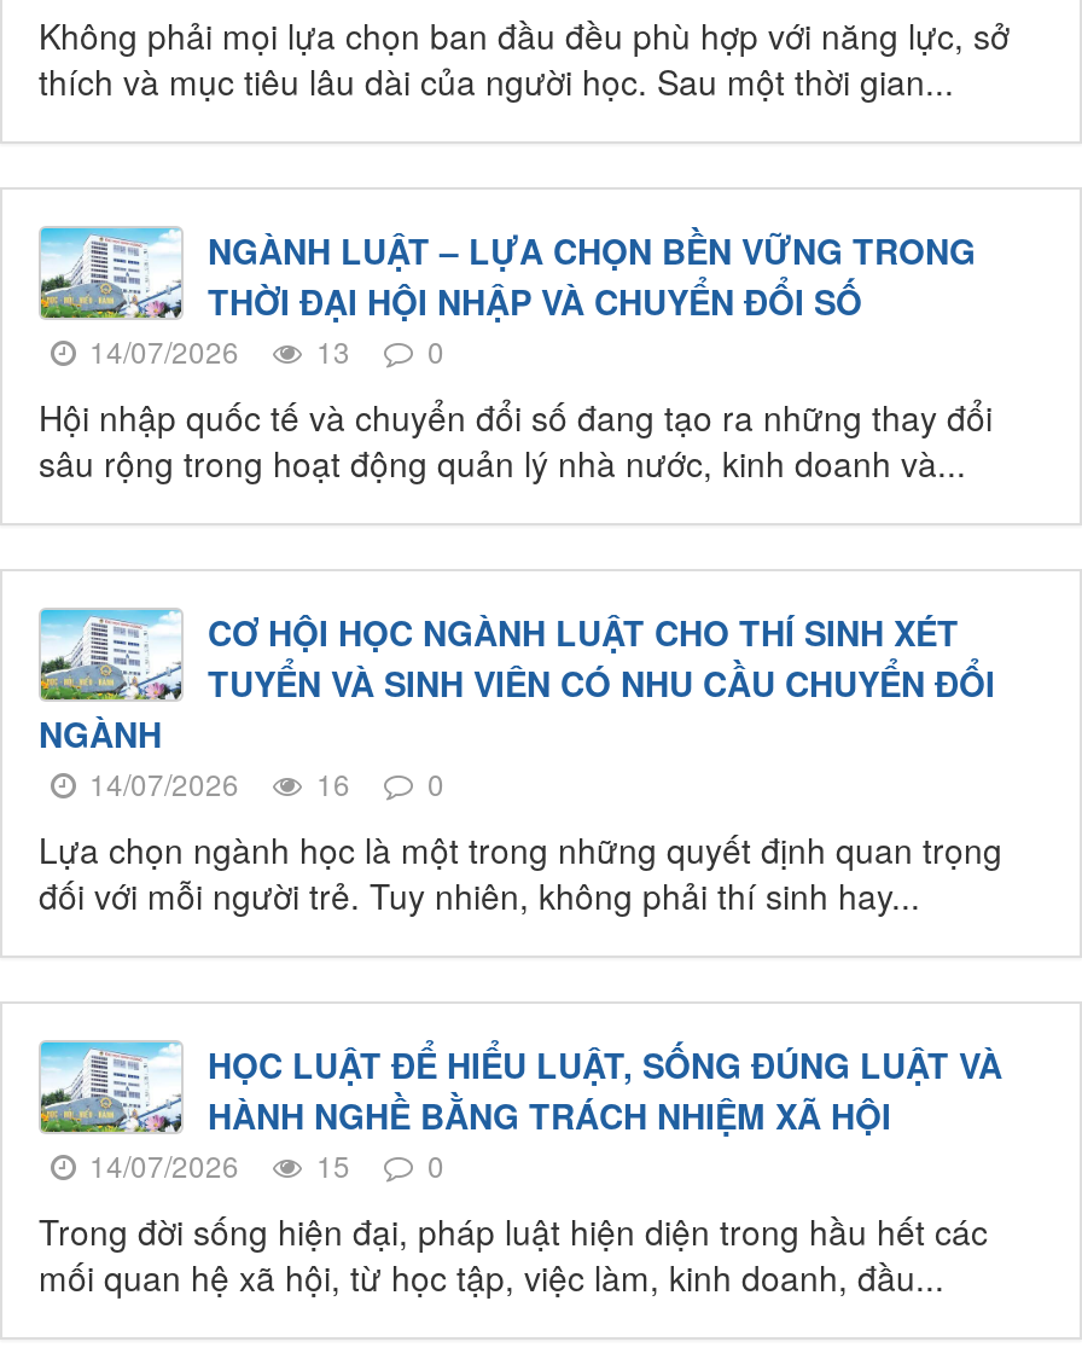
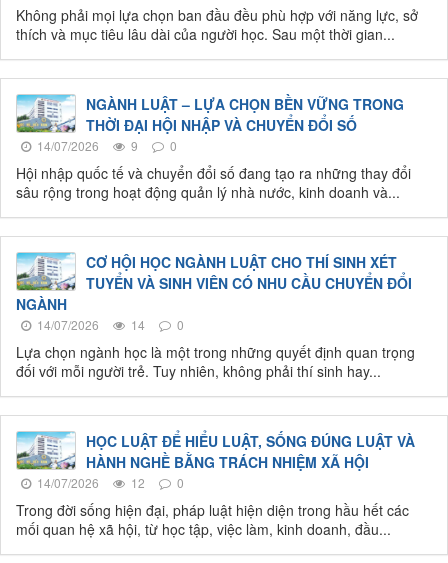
- 14/07/2026 13 0
+ 14/07/2026 9 0

- 14/07/2026 16 0
+ 14/07/2026 14 0

- 14/07/2026 15 0
+ 14/07/2026 12 0
